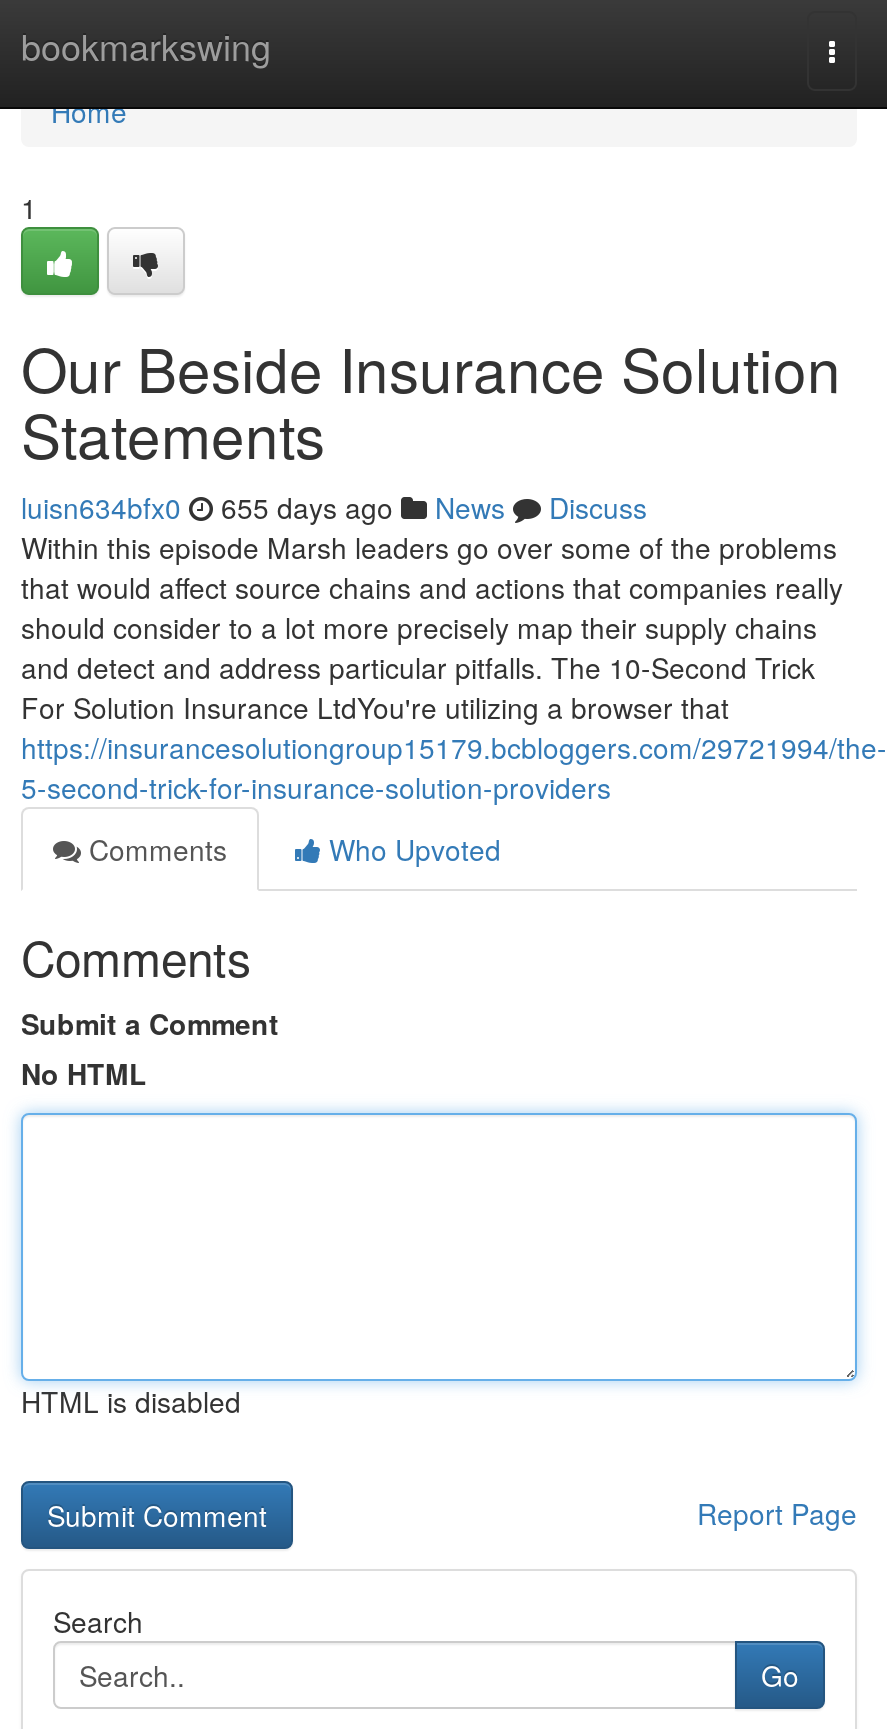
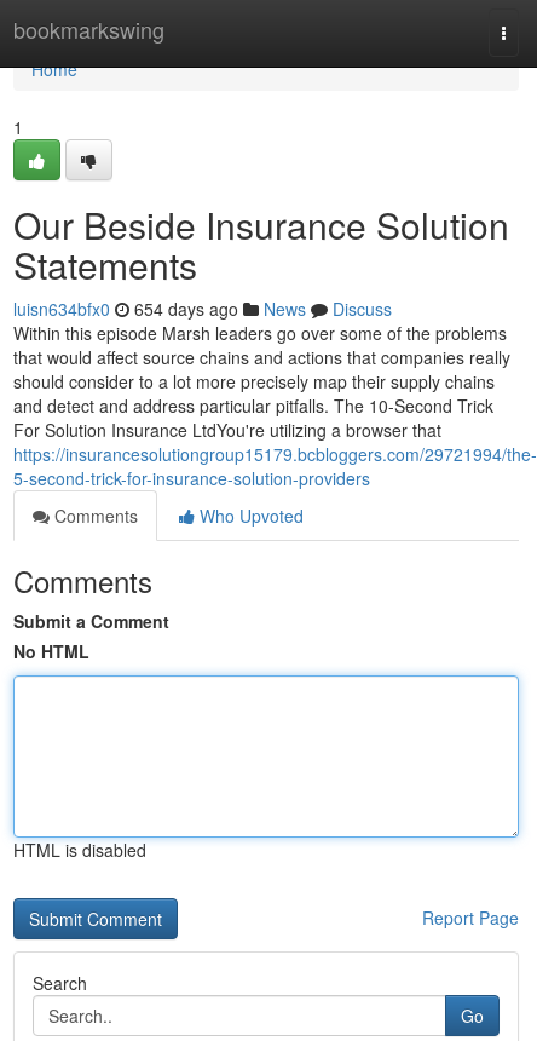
- luisn634bfx0 655 days ago News Discuss
+ luisn634bfx0 654 days ago News Discuss
